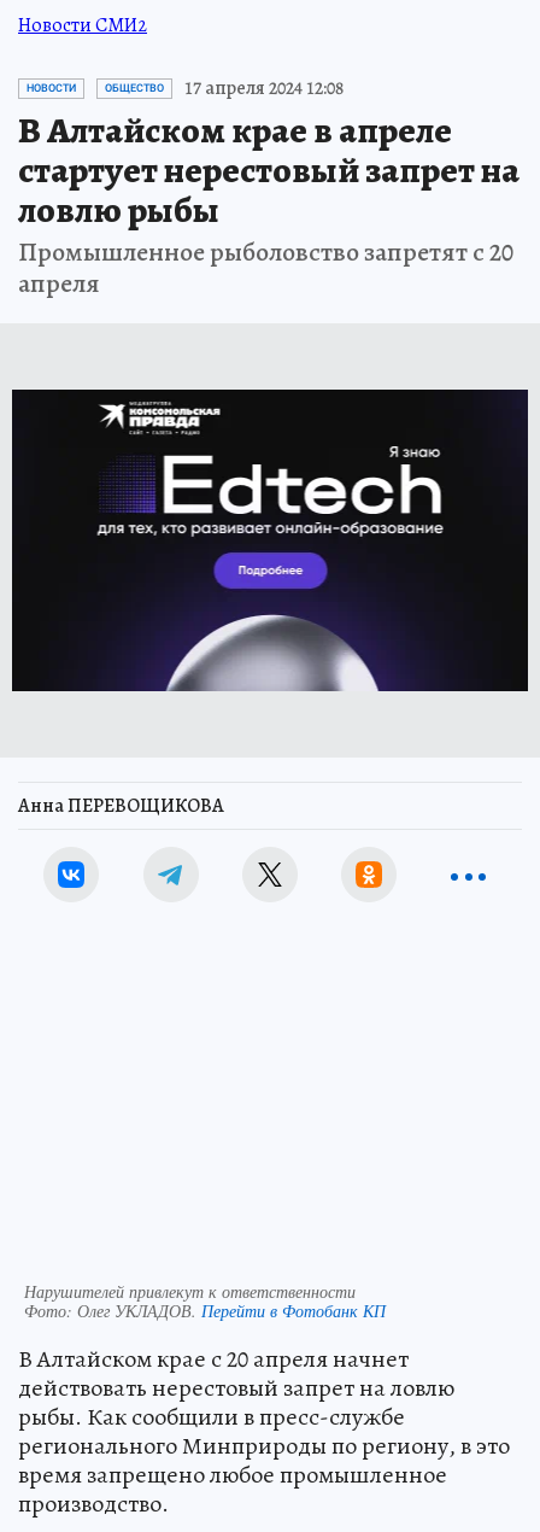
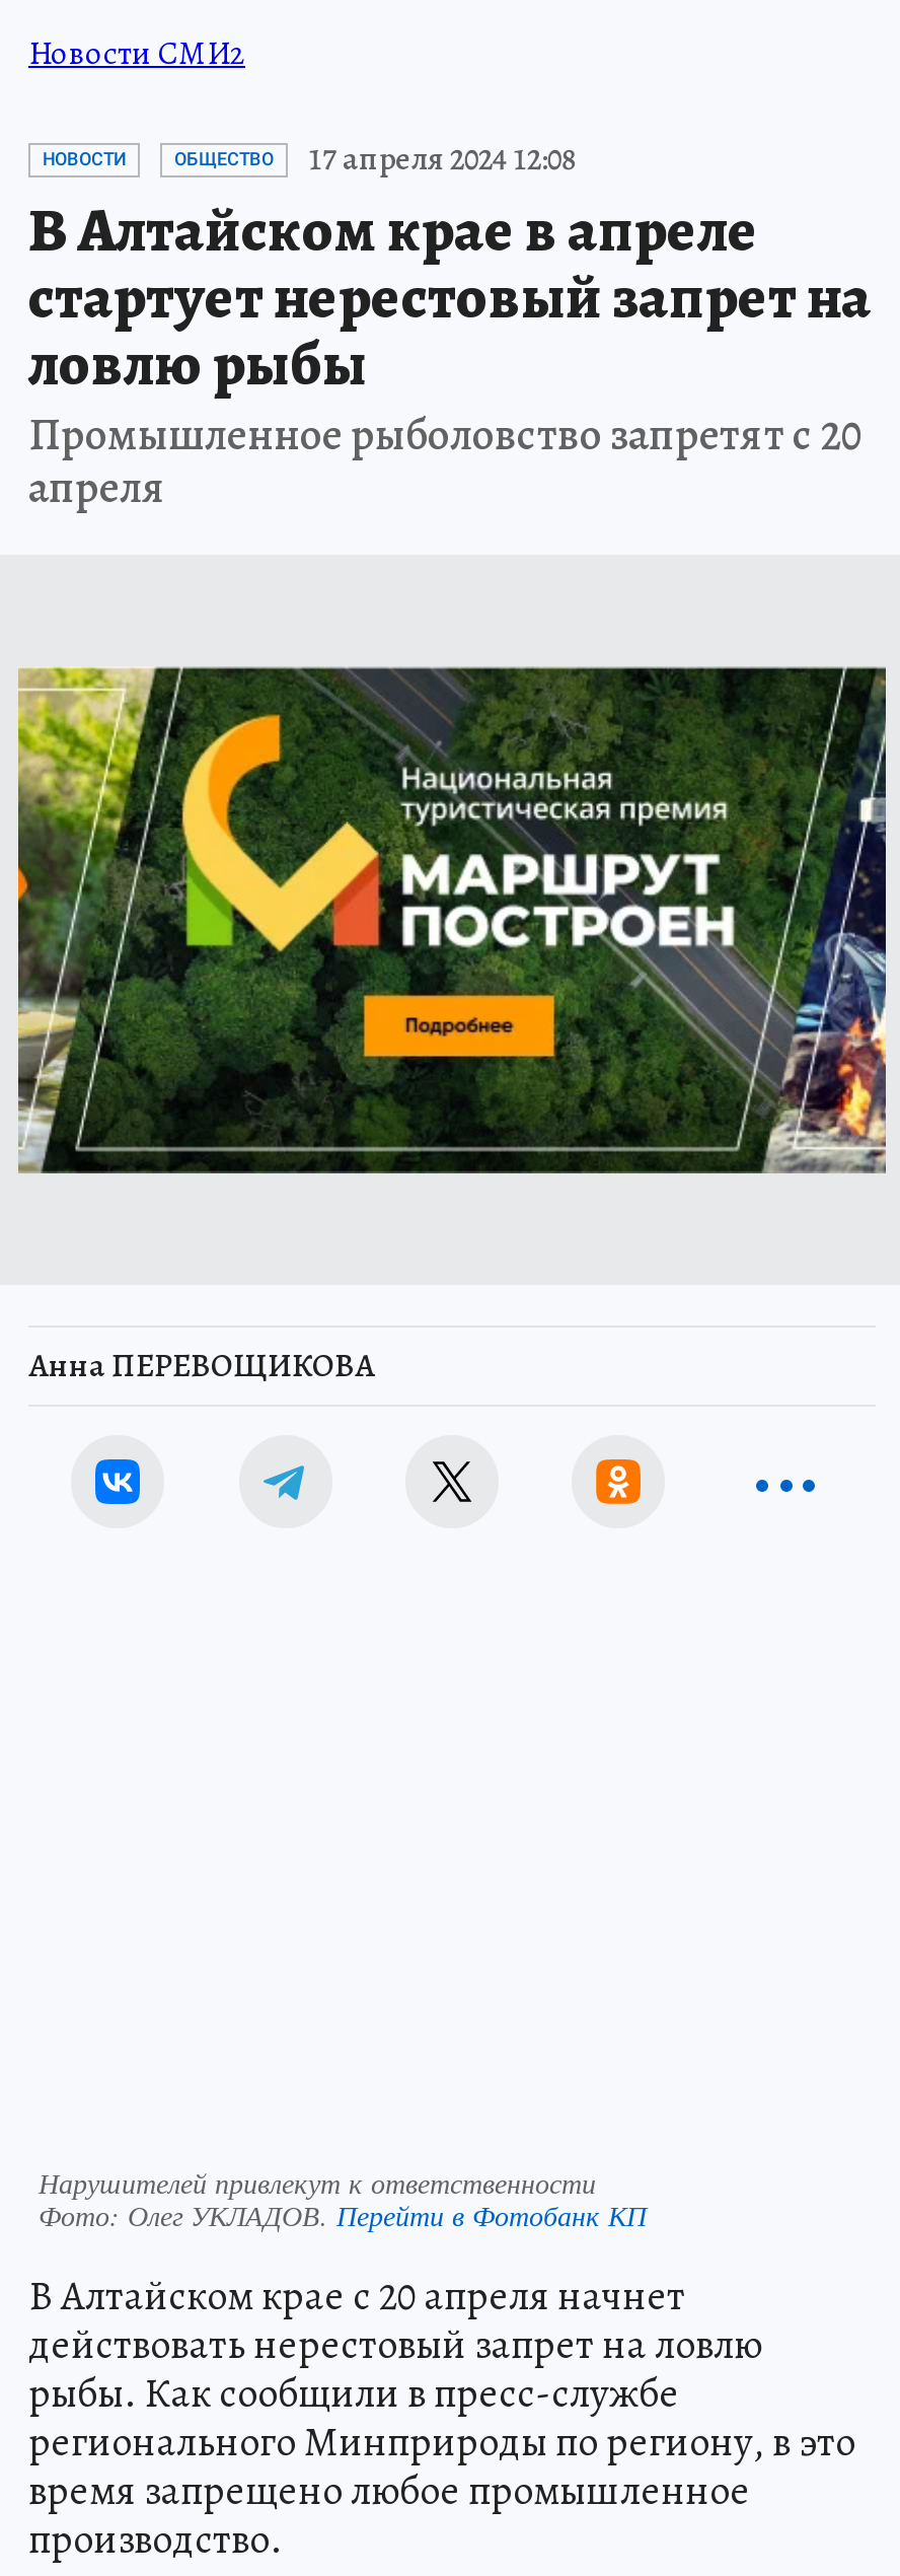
- [image]
+ [image]
